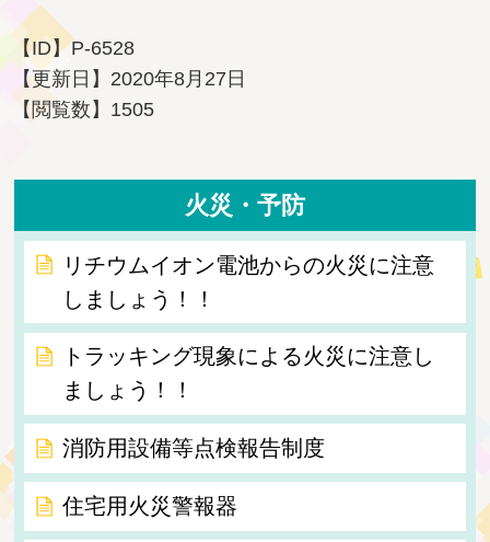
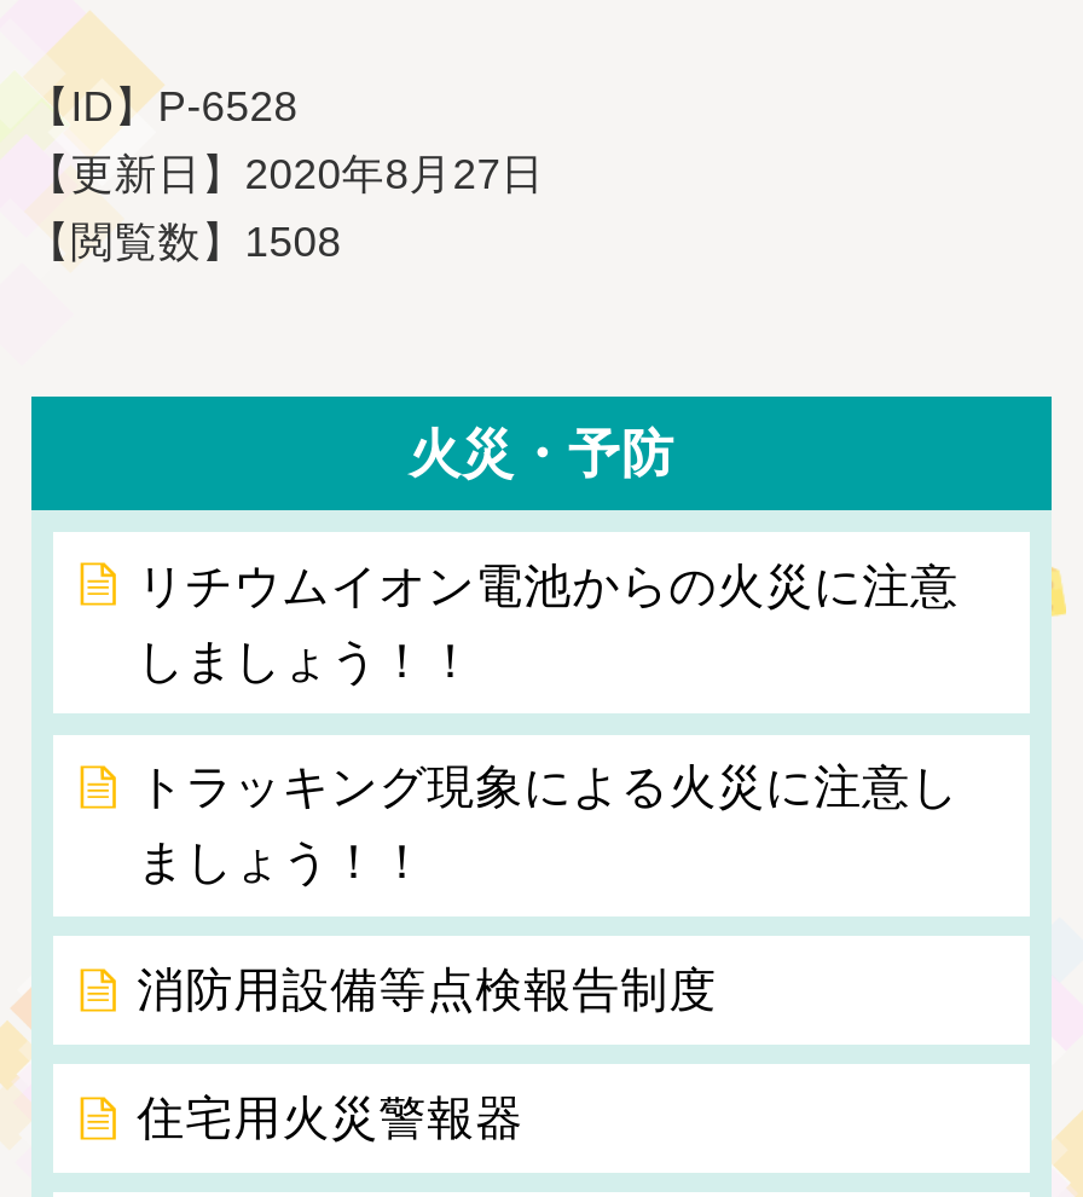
- 【閲覧数】1505
+ 【閲覧数】1508
